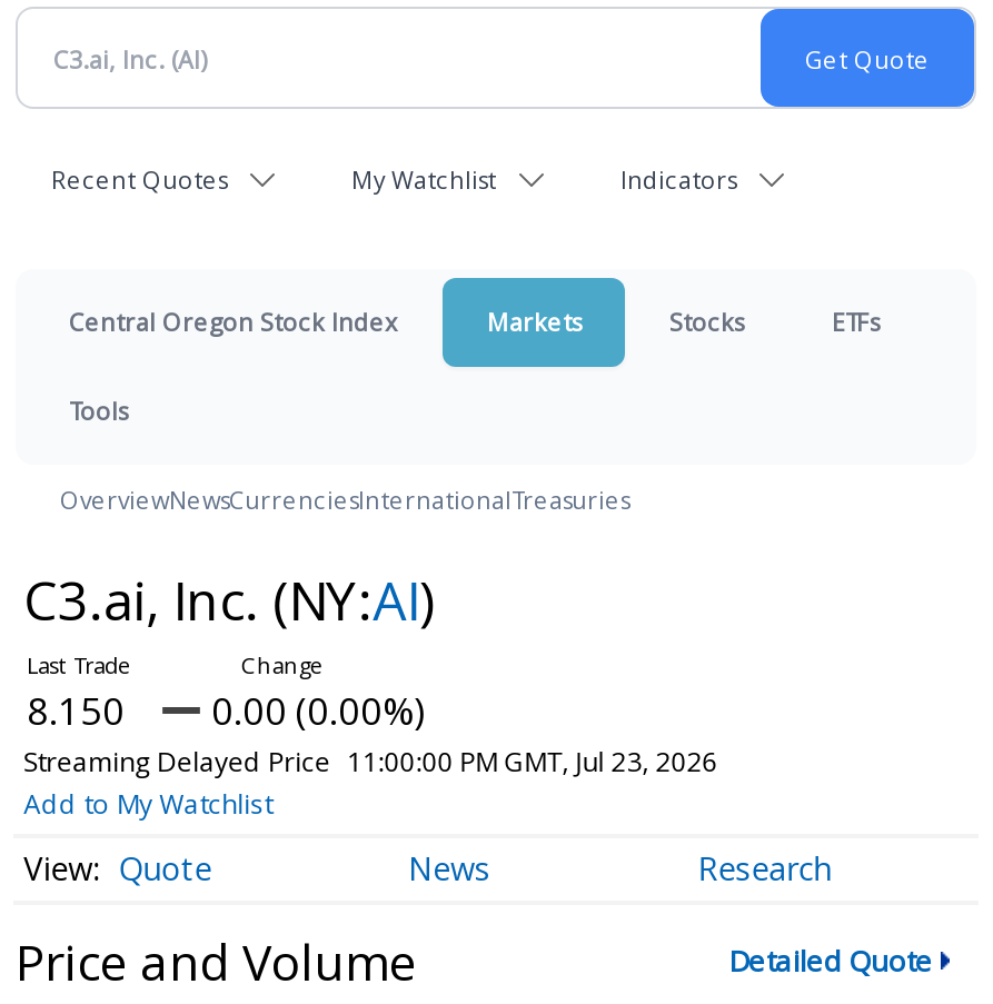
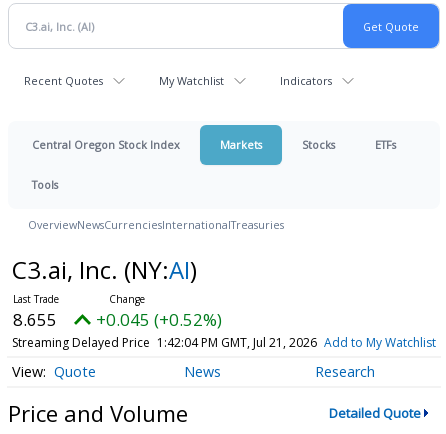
- 8.150
- 0.00 (0.00%)
- Streaming Delayed Price 11:00:00 PM GMT, Jul 23, 2026
- Add to My Watchlist
+ 8.655
+ +0.045 (+0.52%)
+ Streaming Delayed Price 1:42:04 PM GMT, Jul 21, 2026 Add to My Watchlist
